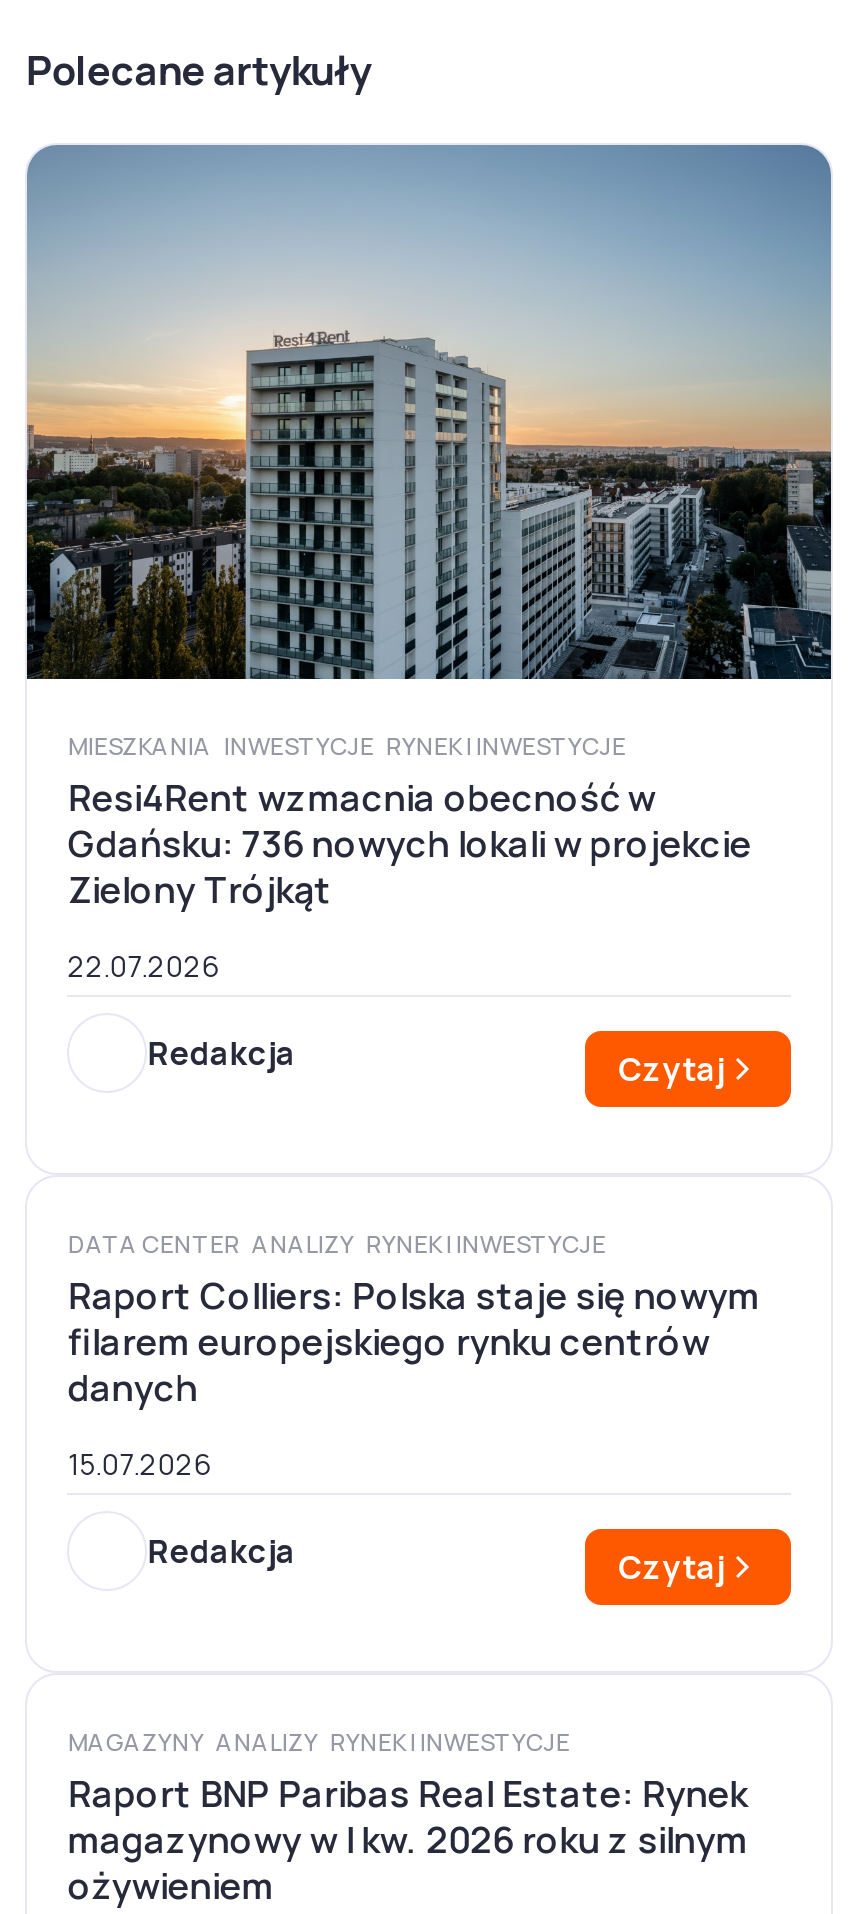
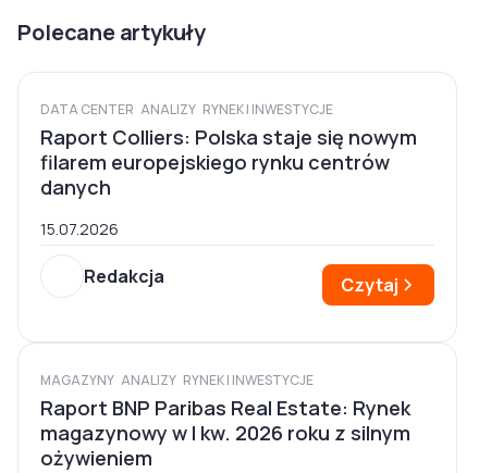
- [image]
- MIESZKANIA INWESTYCJE RYNEK I INWESTYCJE
- Resi4Rent wzmacnia obecność w
- Gdańsku: 736 nowych lokali w projekcie
- Zielony Trójkąt
- 22.07.2026
- Redakcja
- Czytaj
